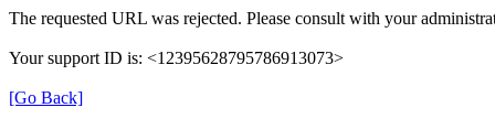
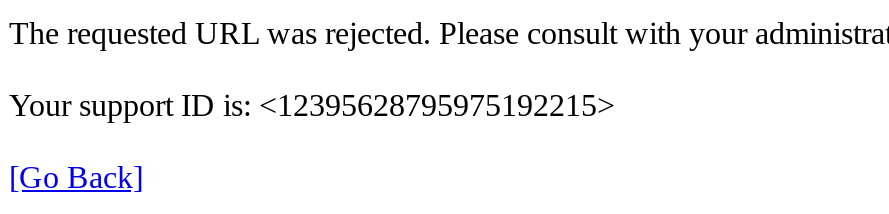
- Your support ID is: <12395628795786913073>
+ Your support ID is: <12395628795975192215>
